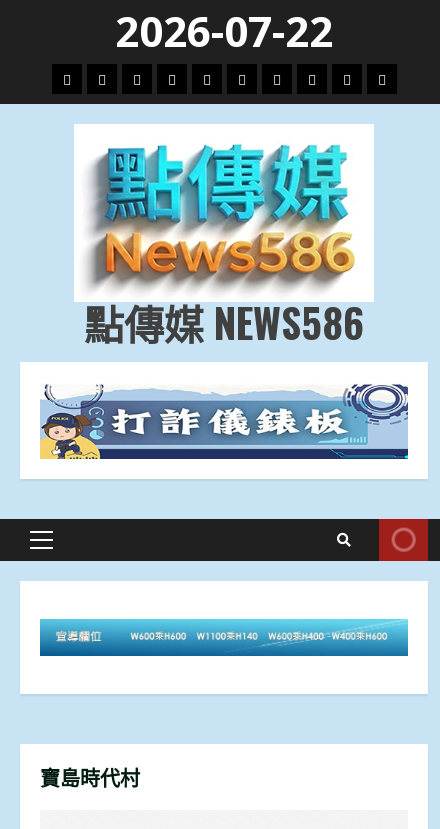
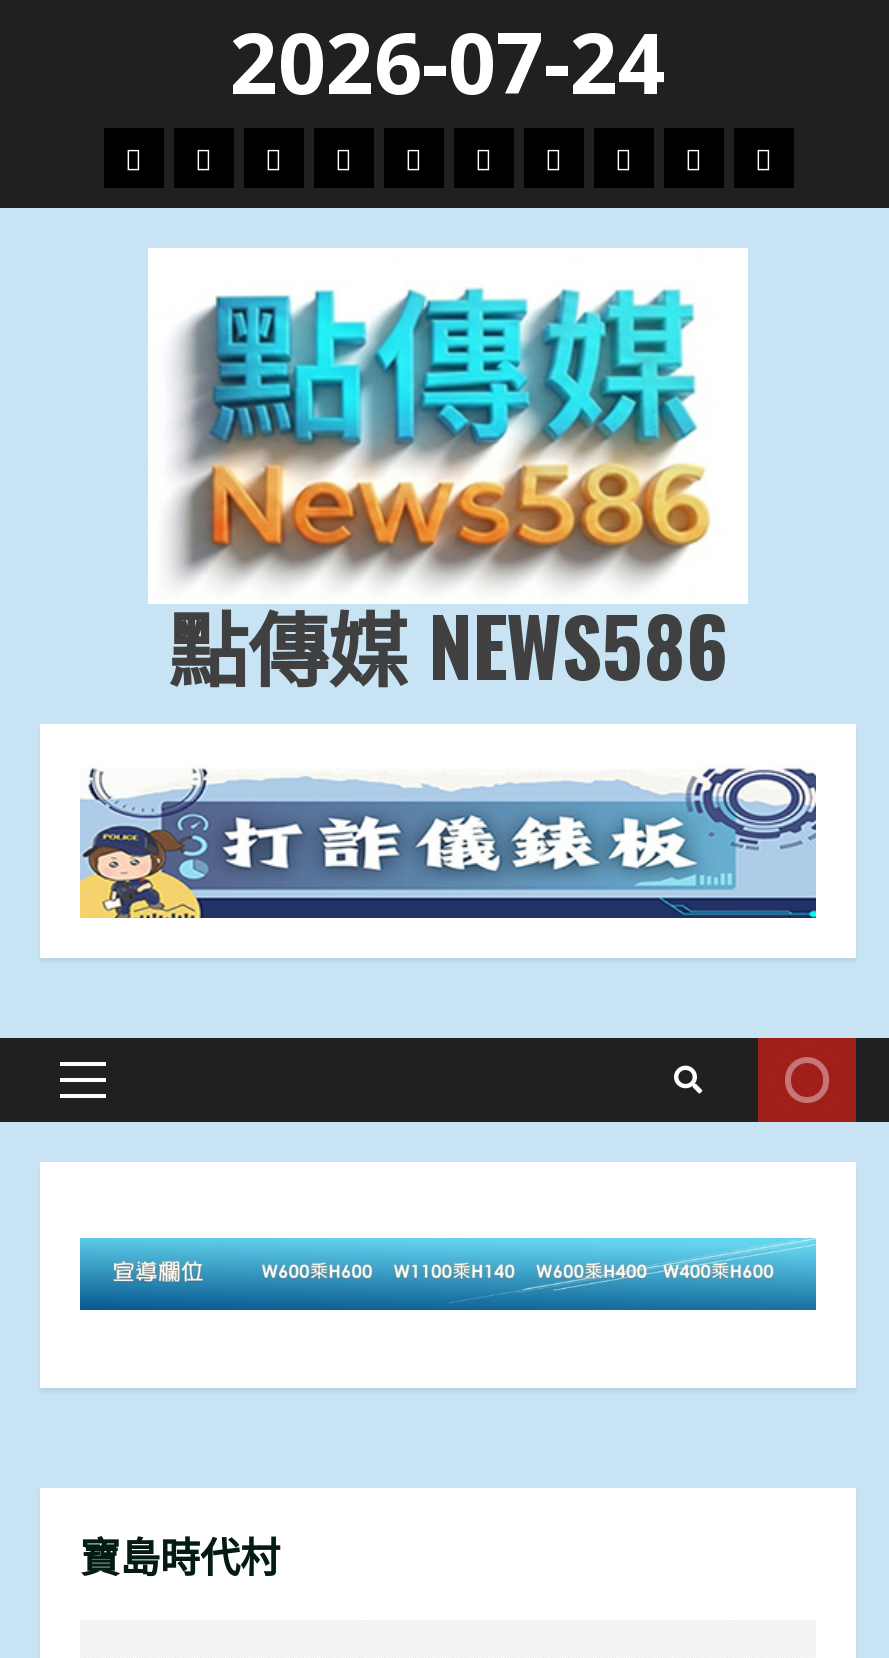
- 2026-07-22
+ 2026-07-24
